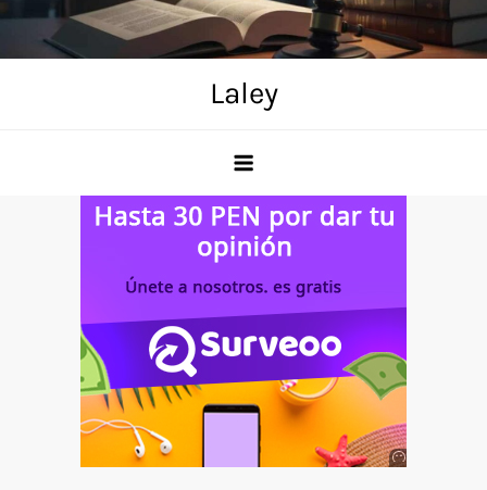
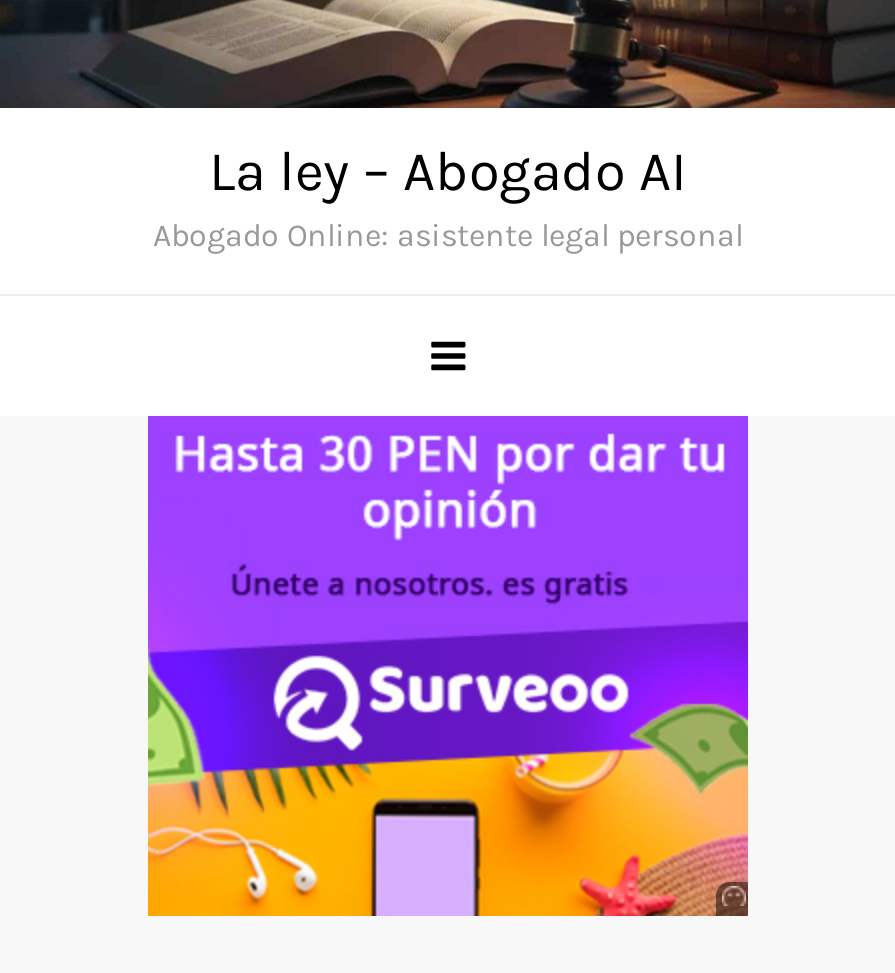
- Laley
+ La ley – Abogado AI
+ Abogado Online: asistente legal personal
